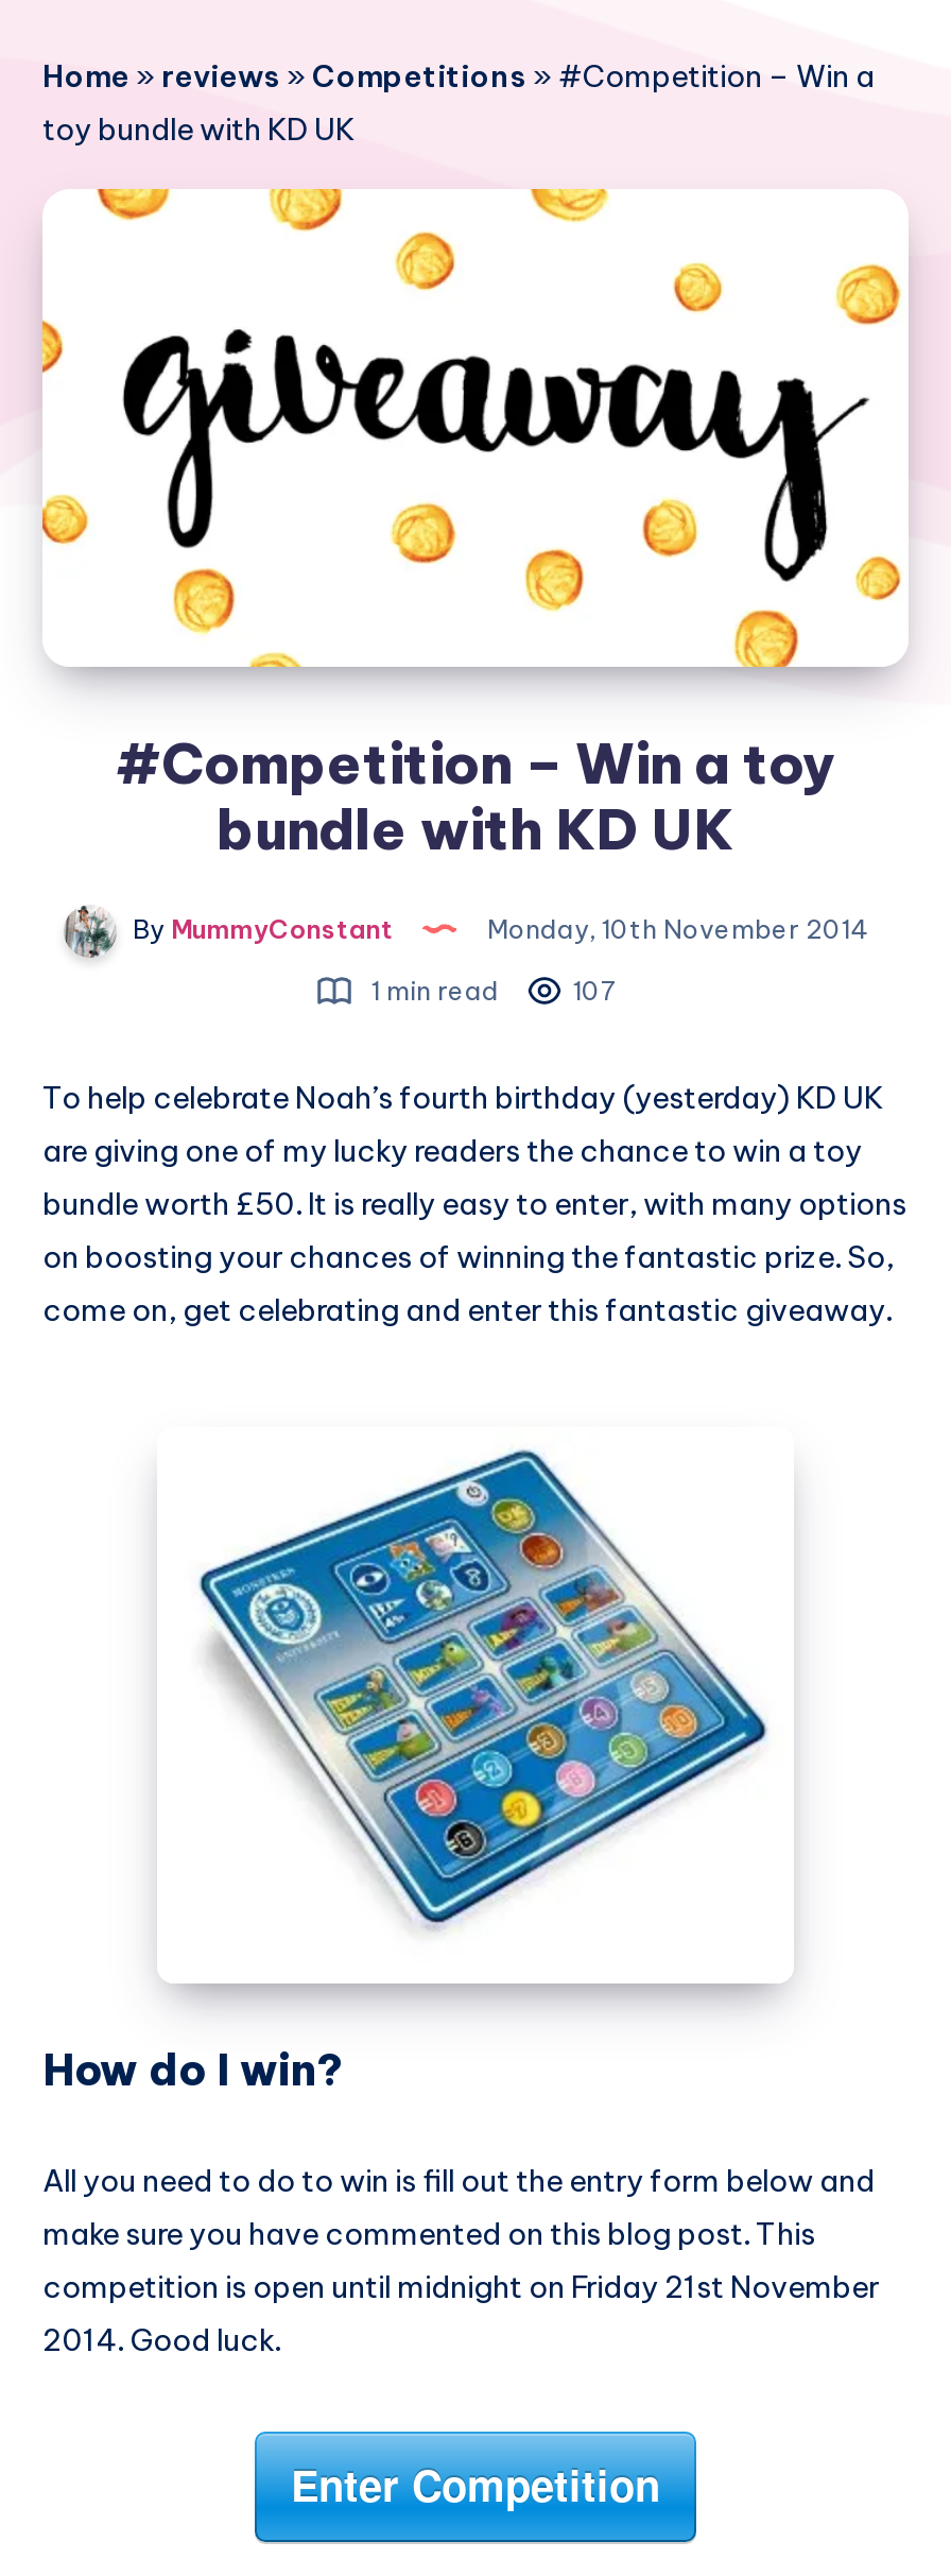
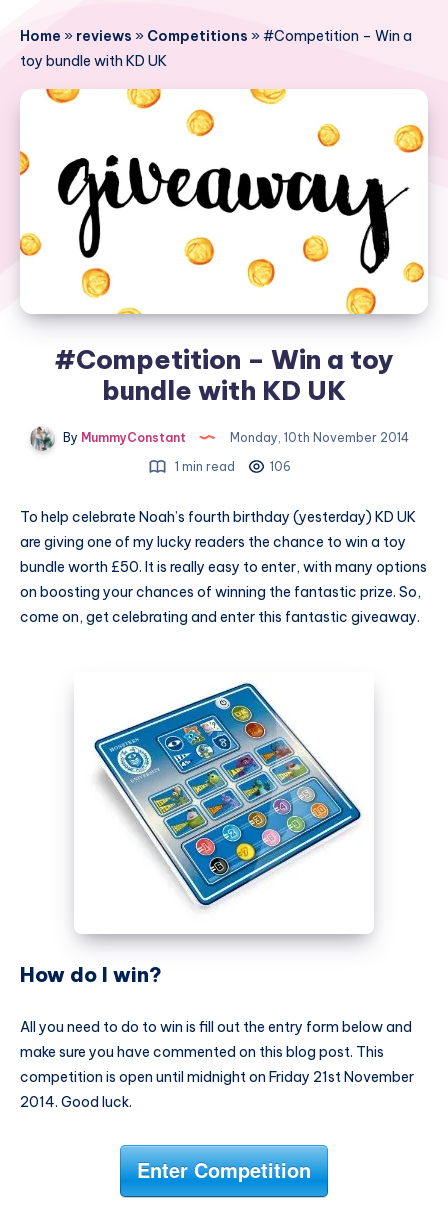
- 107
+ 106
